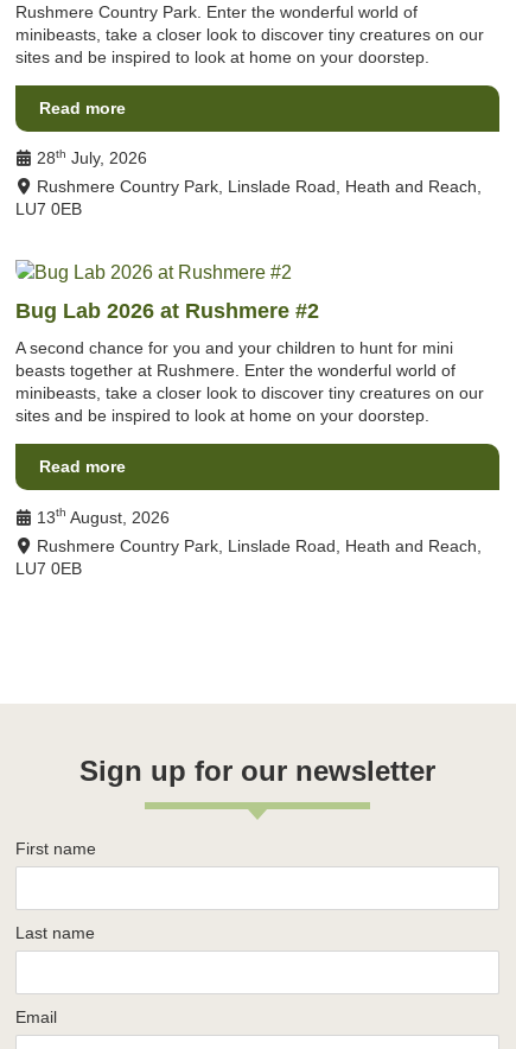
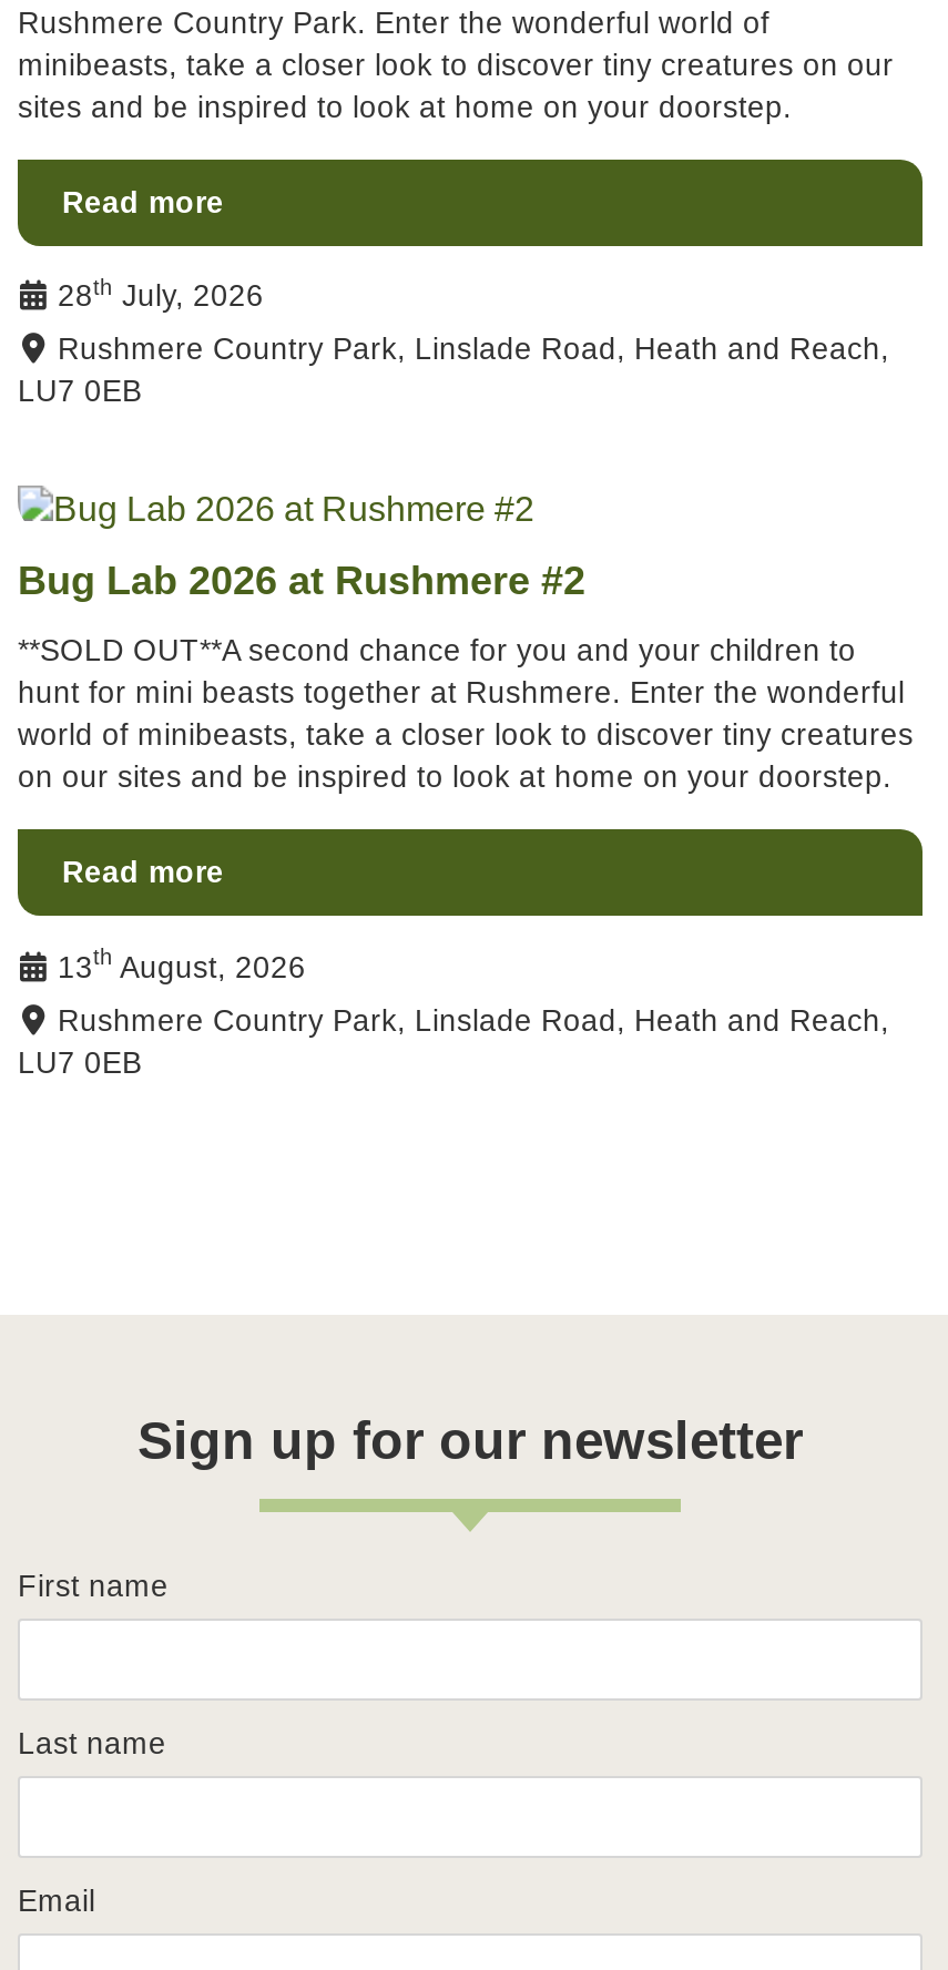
- A second chance for you and your children to hunt for mini
- beasts together at Rushmere. Enter the wonderful world of
- minibeasts, take a closer look to discover tiny creatures on our
- sites and be inspired to look at home on your doorstep.
+ **SOLD OUT**A second chance for you and your children to
+ hunt for mini beasts together at Rushmere. Enter the wonderful
+ world of minibeasts, take a closer look to discover tiny creatures
+ on our sites and be inspired to look at home on your doorstep.
